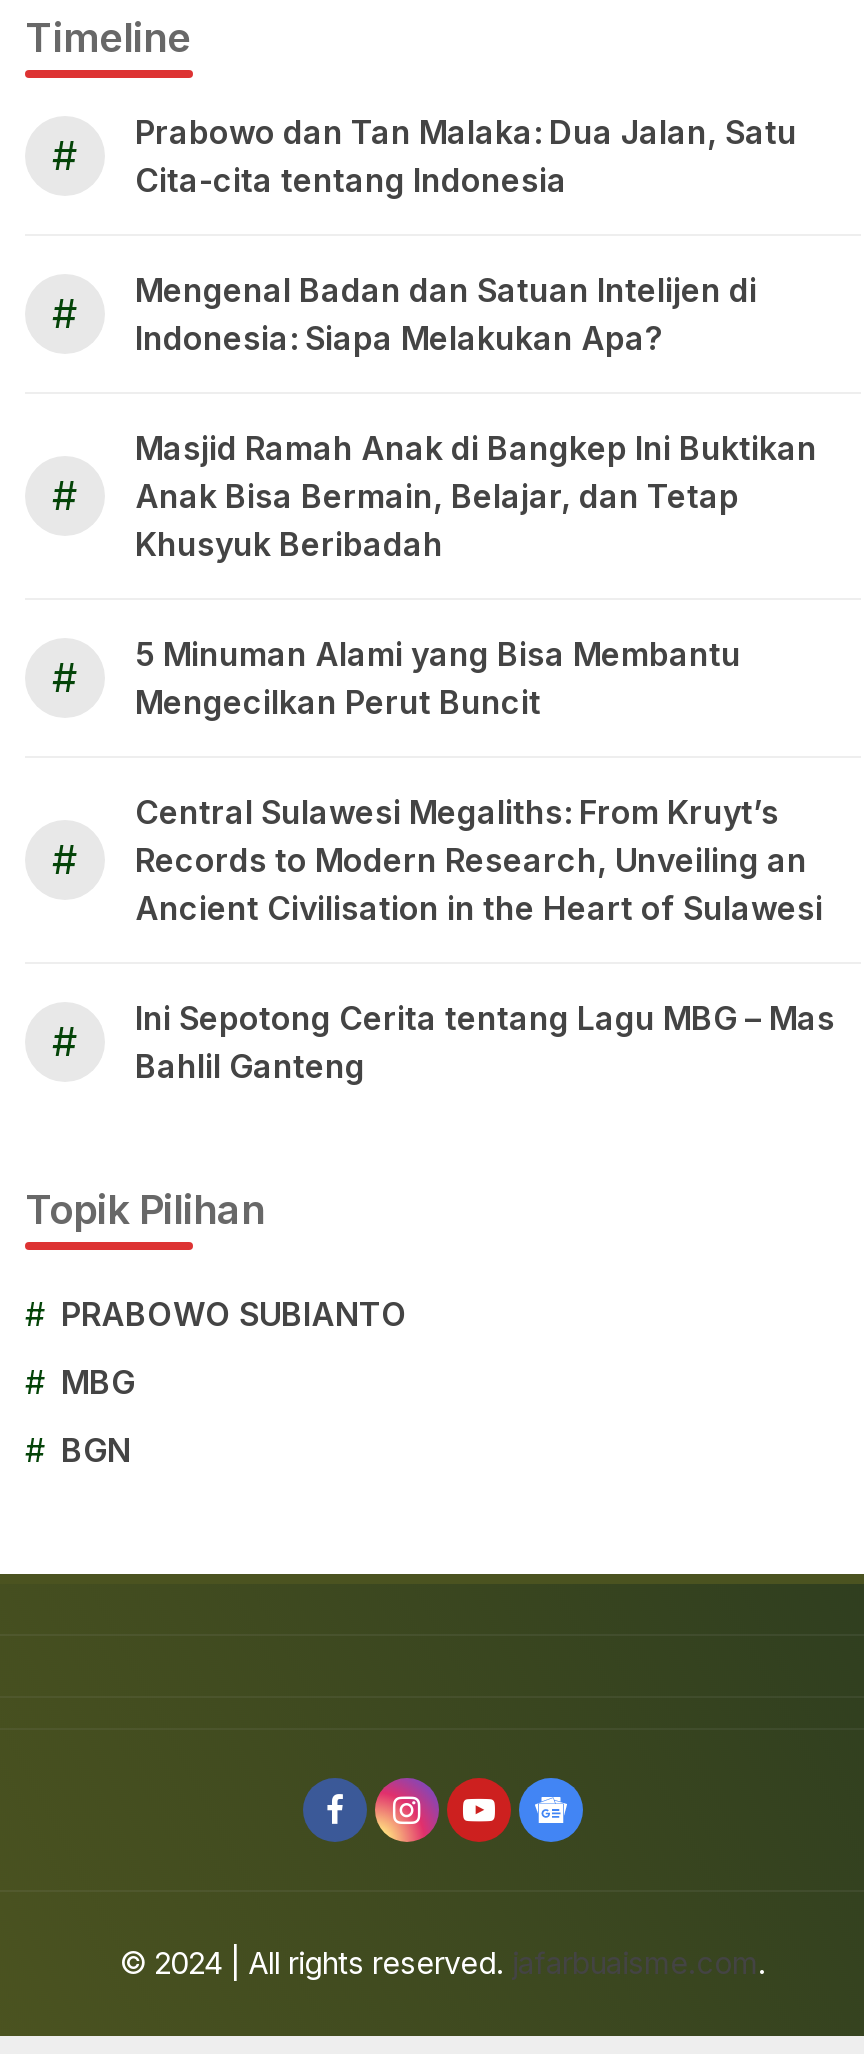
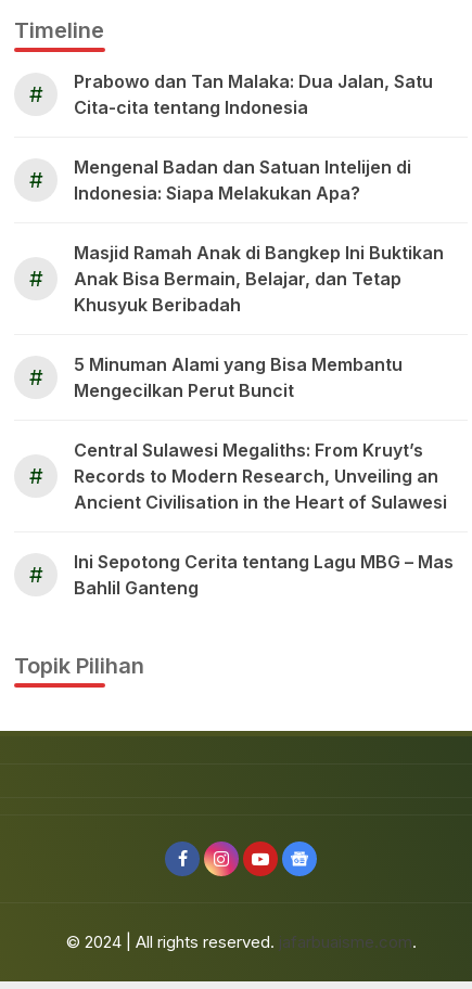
- # PRABOWO SUBIANTO
- # MBG
- # BGN
